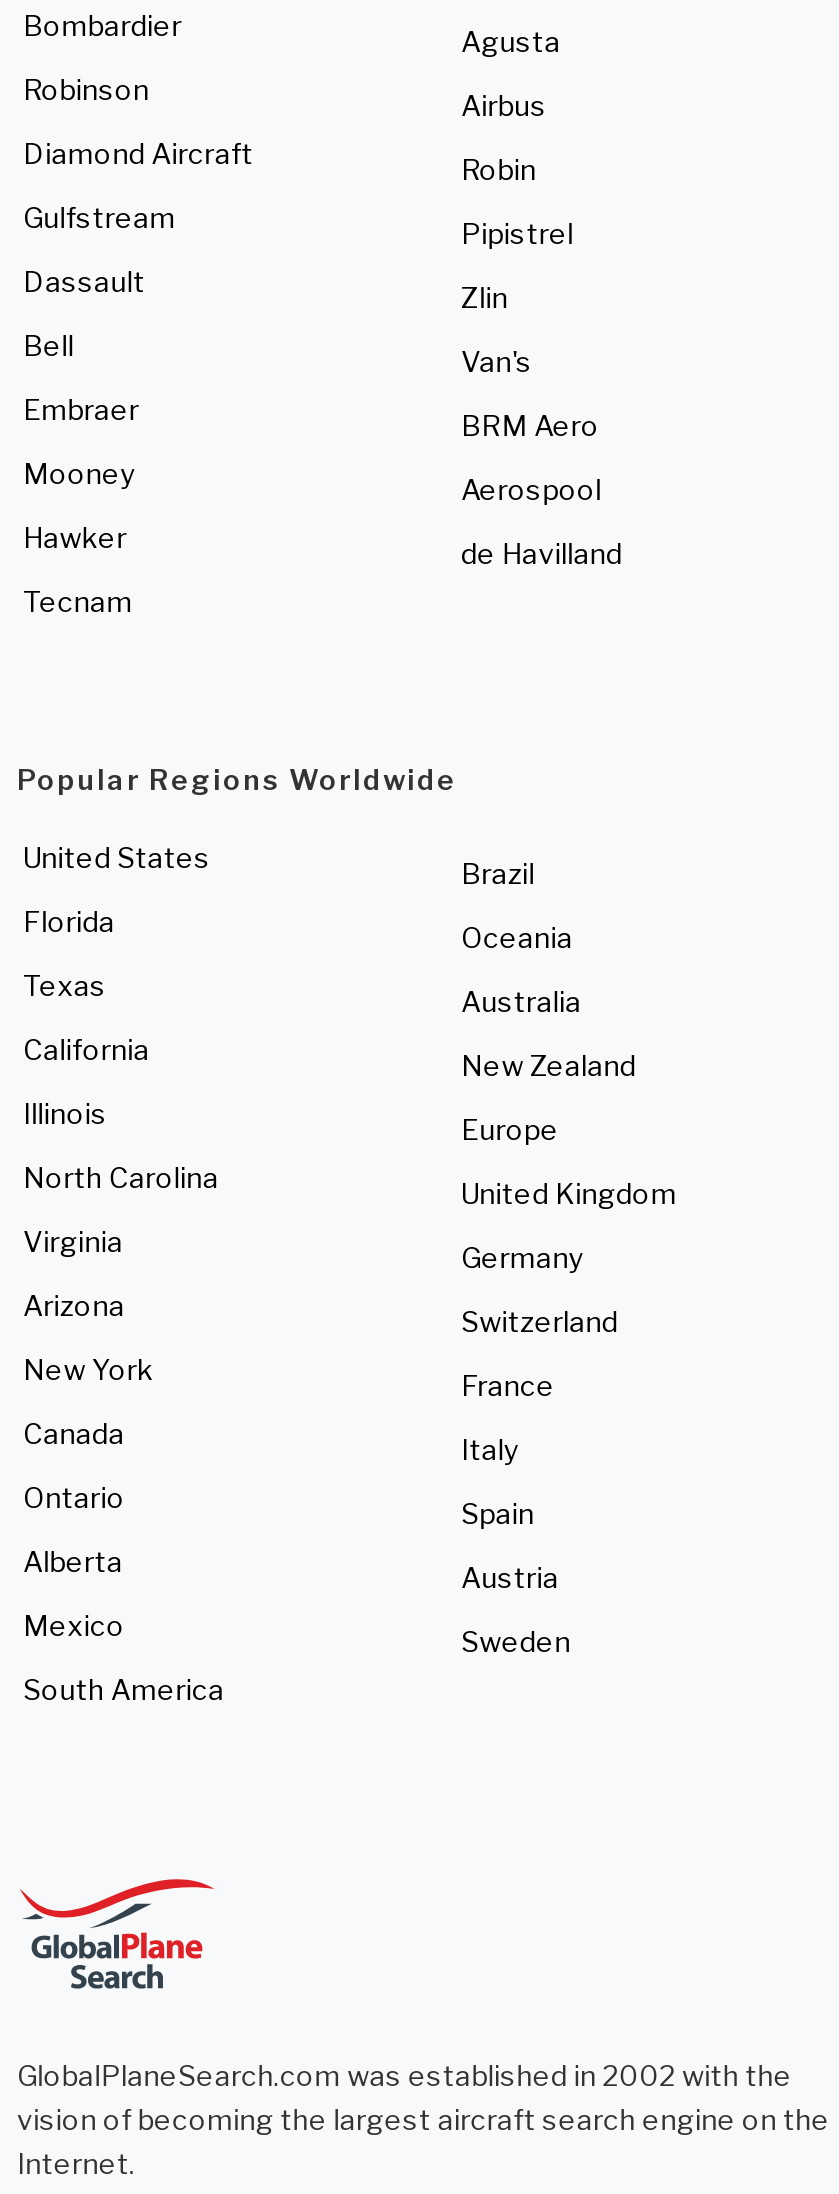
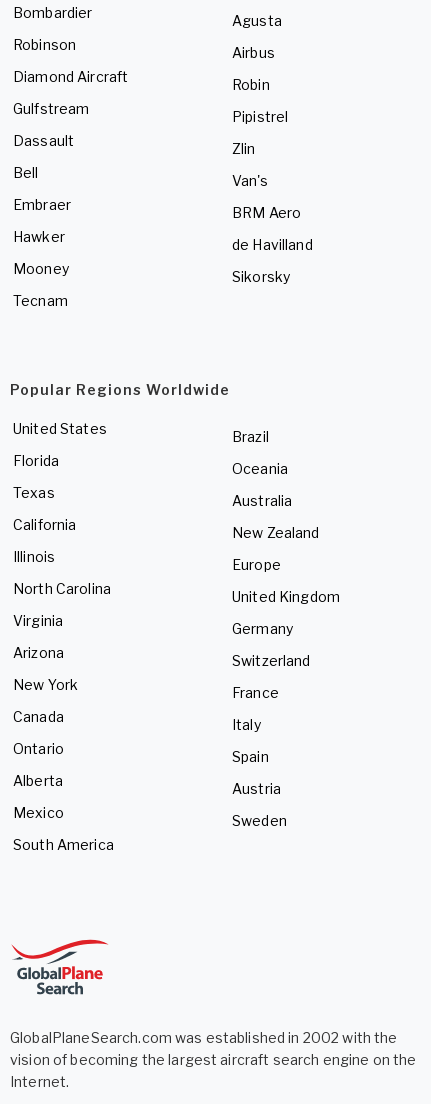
moved down: Mooney

- Aerospool

moved up: Hawker

moved up: de Havilland

+ Sikorsky
